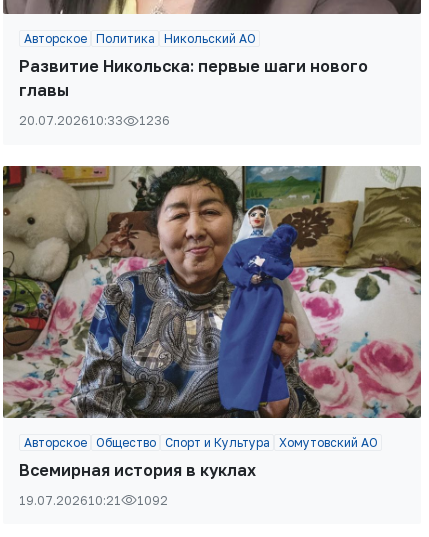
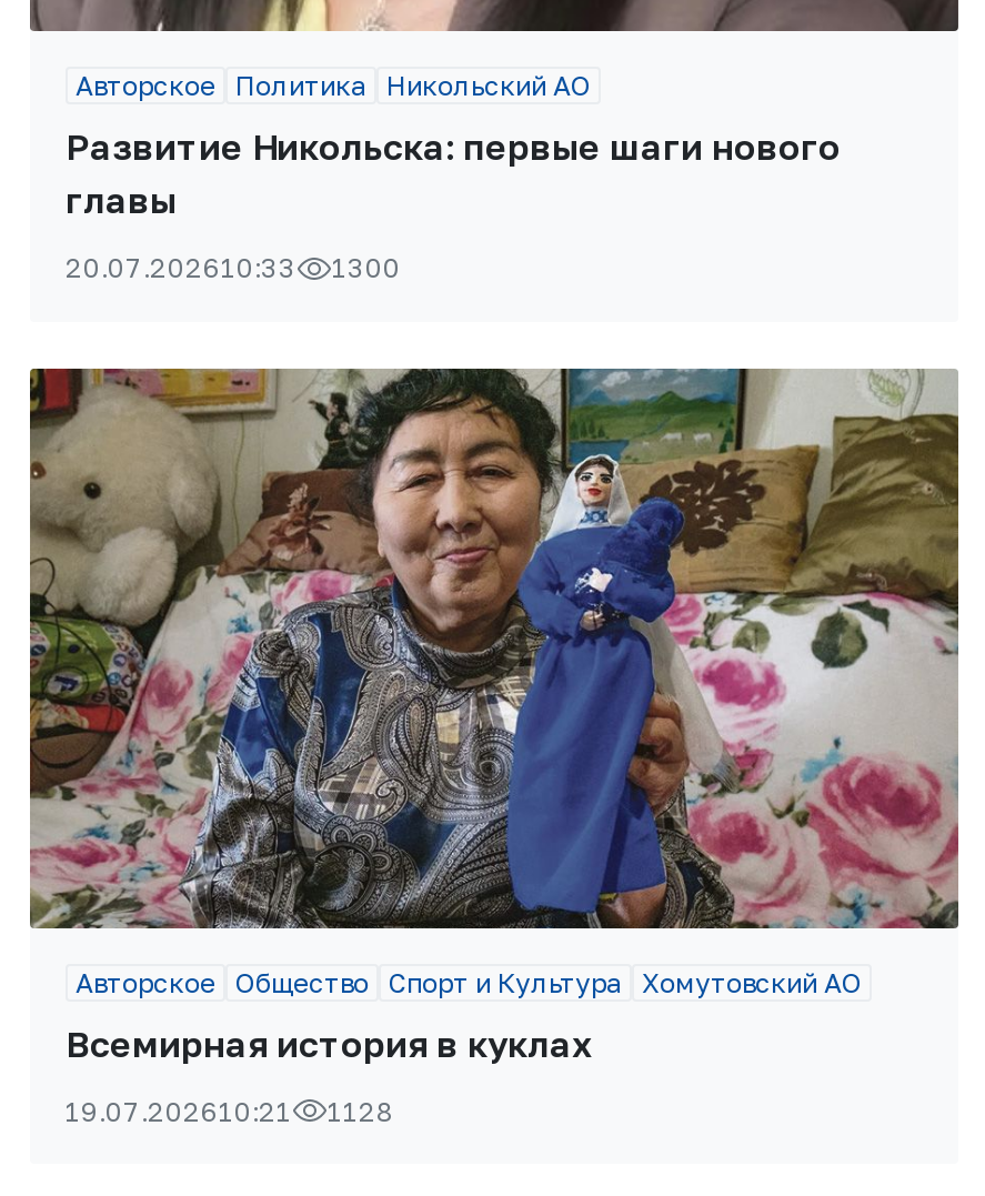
- 20.07.202610:33 1236
+ 20.07.202610:33 1300

- 19.07.202610:21 1092
+ 19.07.202610:21 1128
